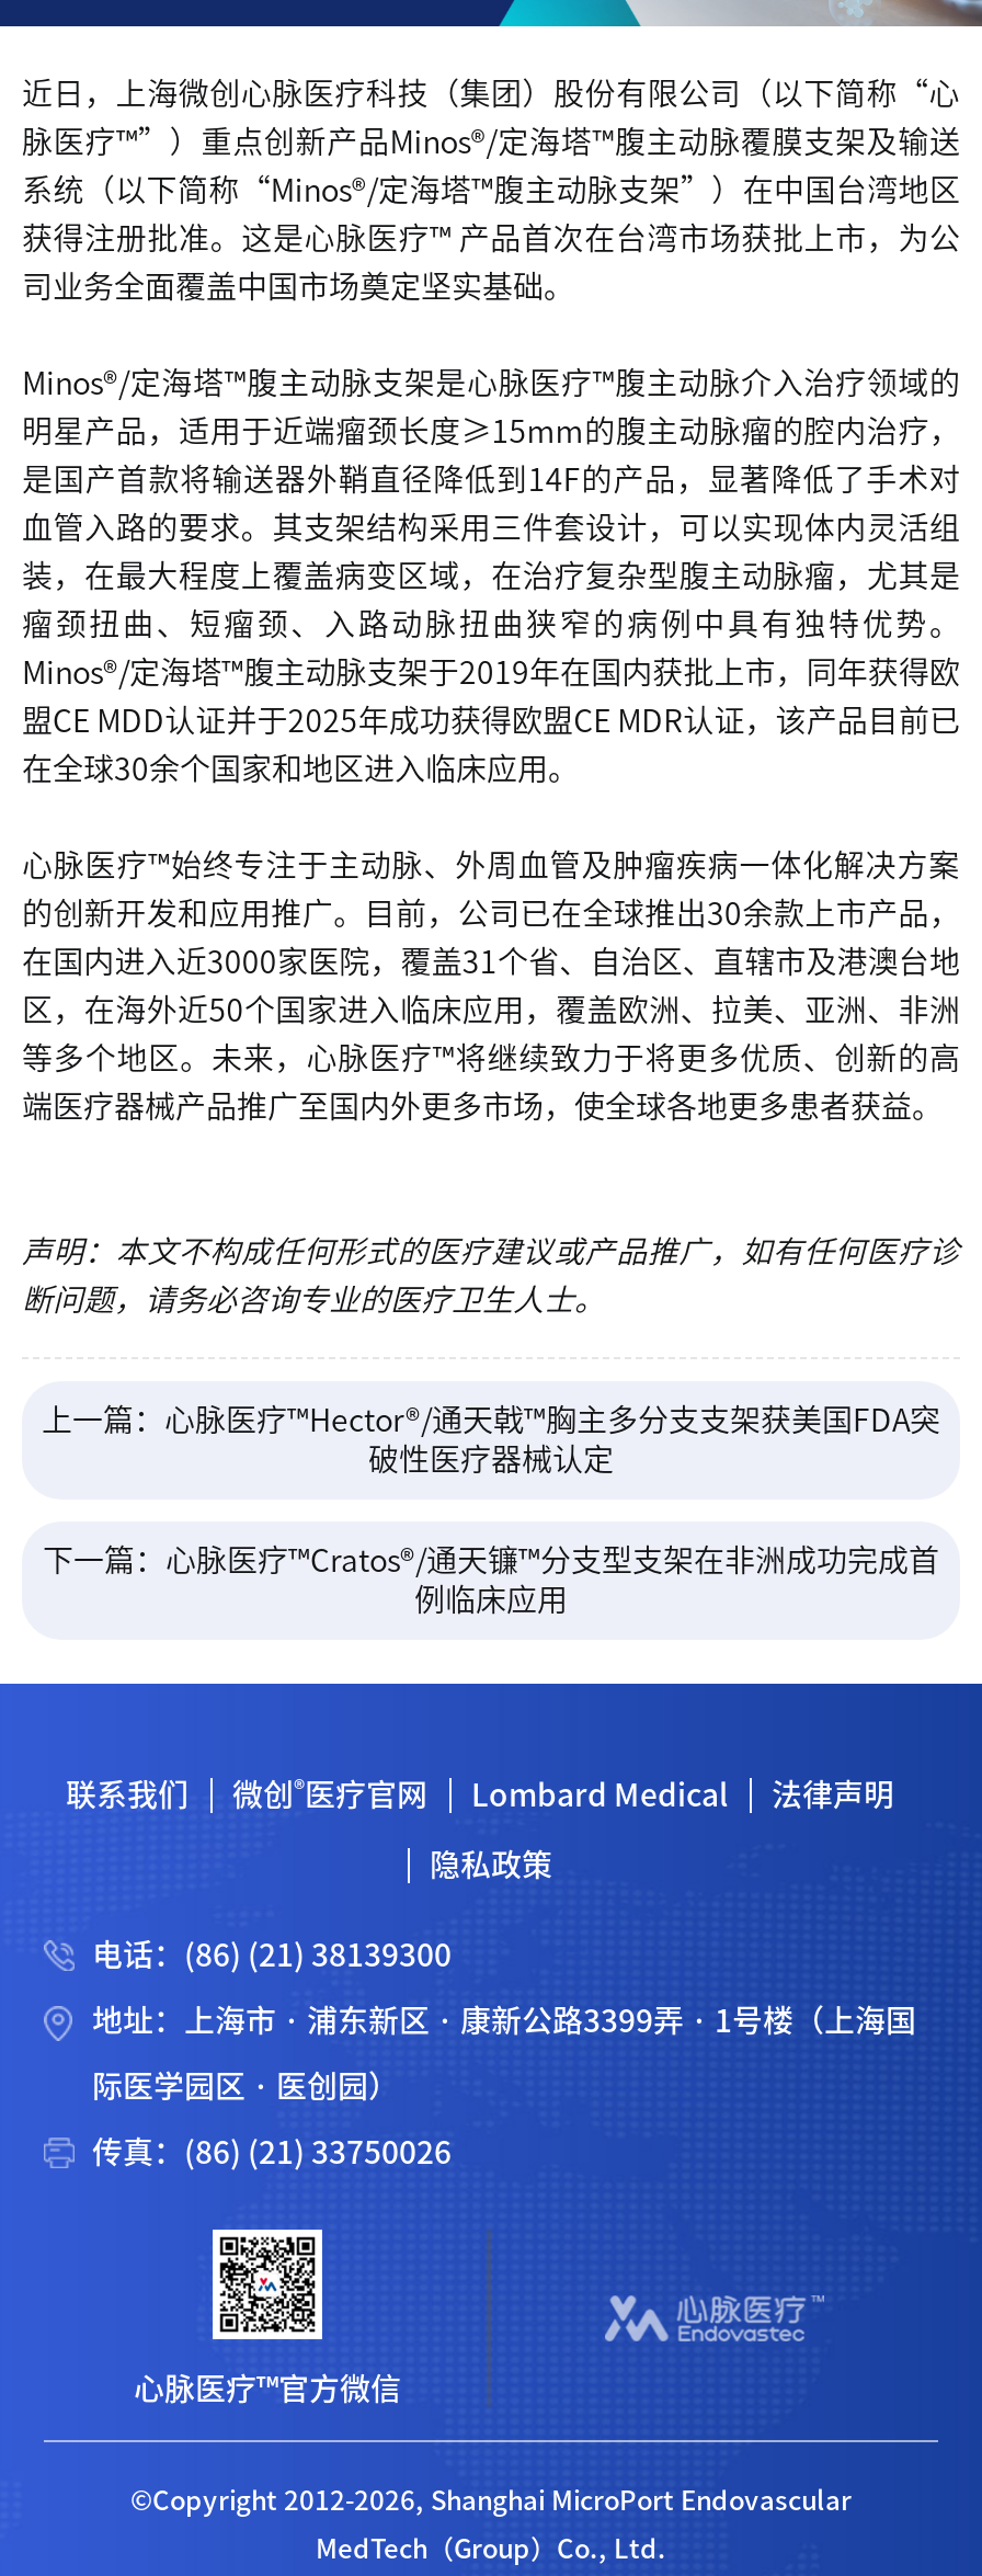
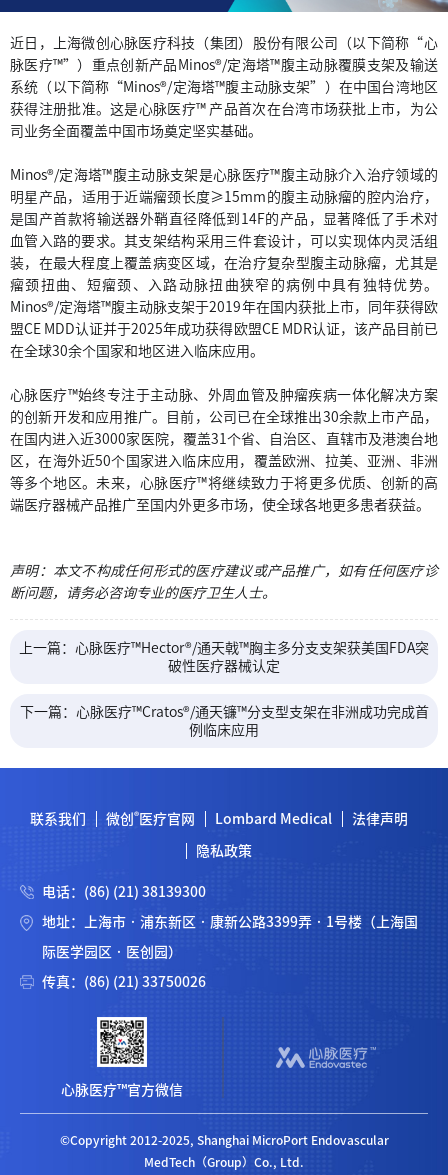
- ©Copyright 2012-2026, Shanghai MicroPort Endovascular
+ ©Copyright 2012-2025, Shanghai MicroPort Endovascular
